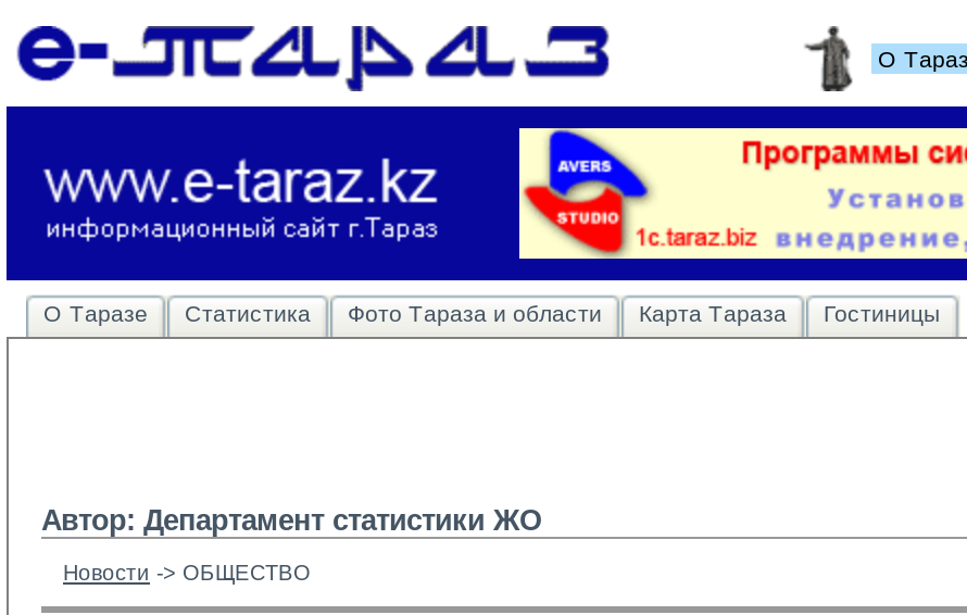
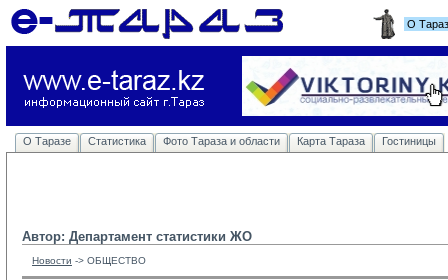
- [image]
+ [image]
